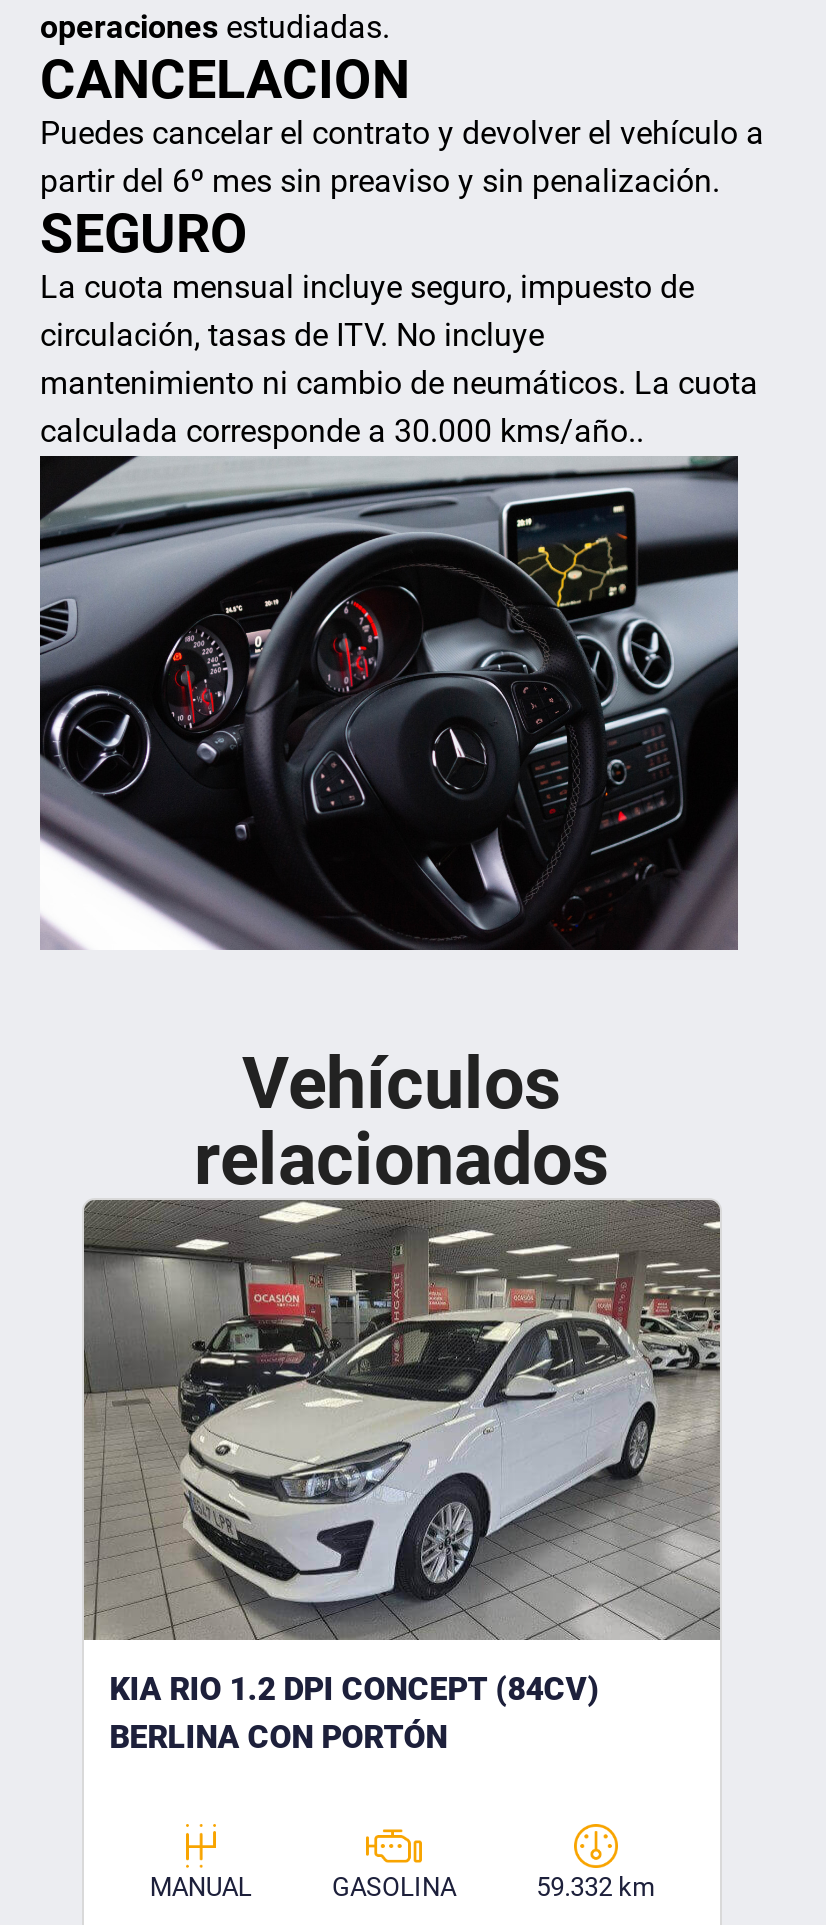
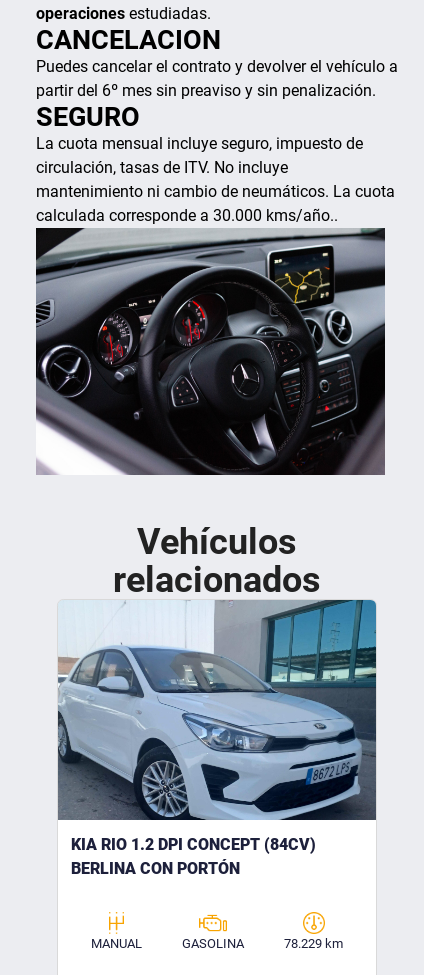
- [image]
+ [image]

- 59.332 km
+ 78.229 km
